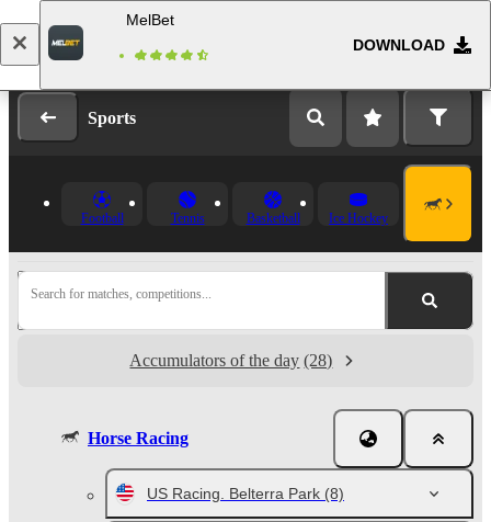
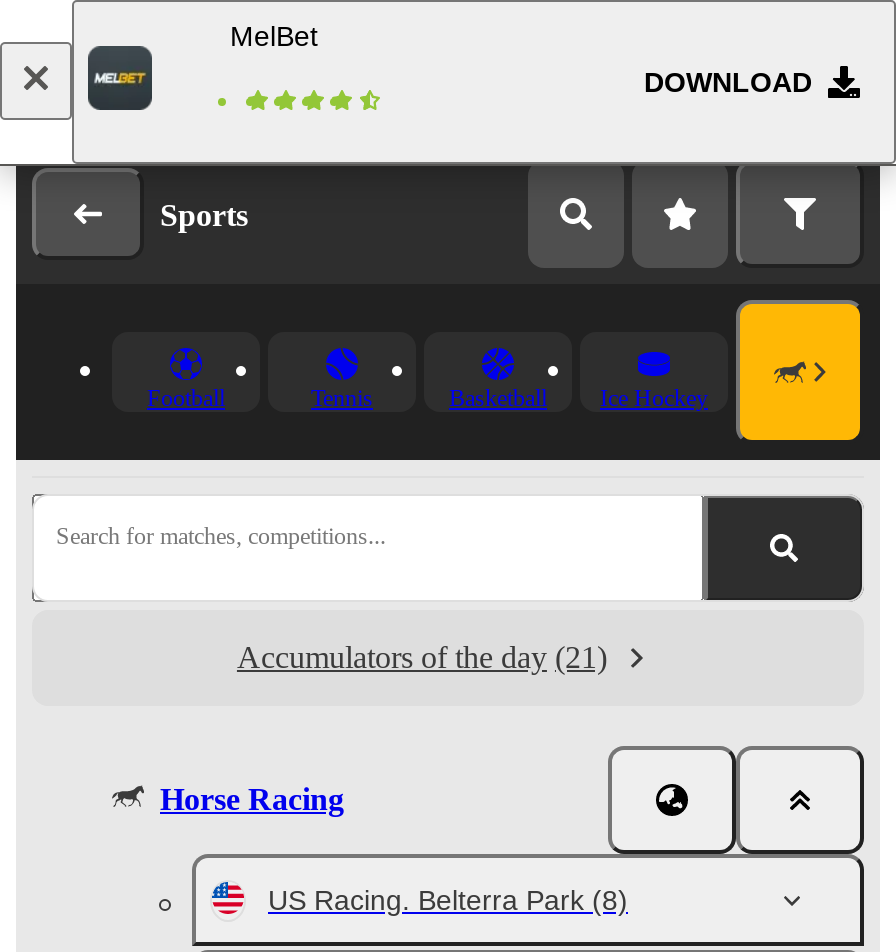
- Accumulators of the day (28)
+ Accumulators of the day (21)
